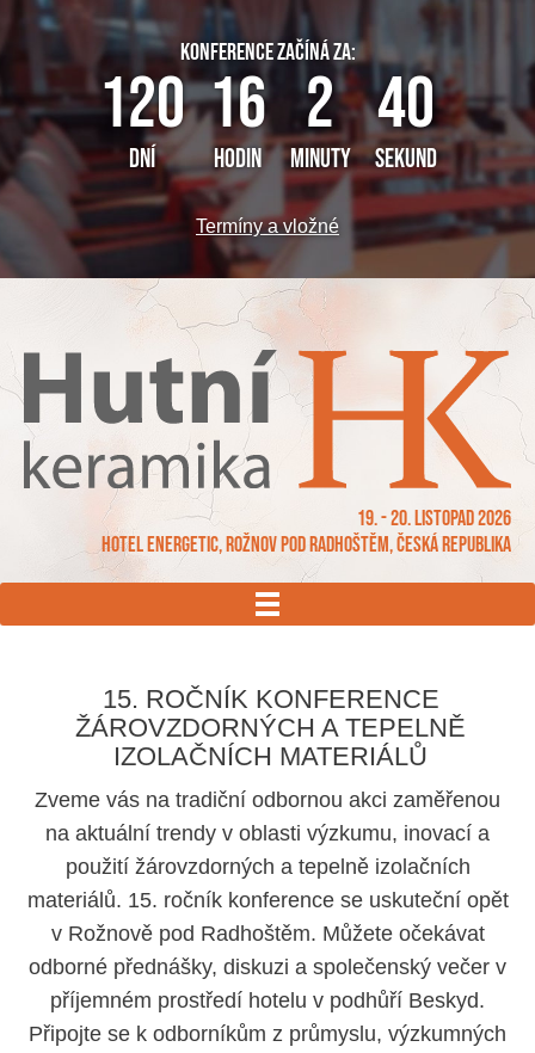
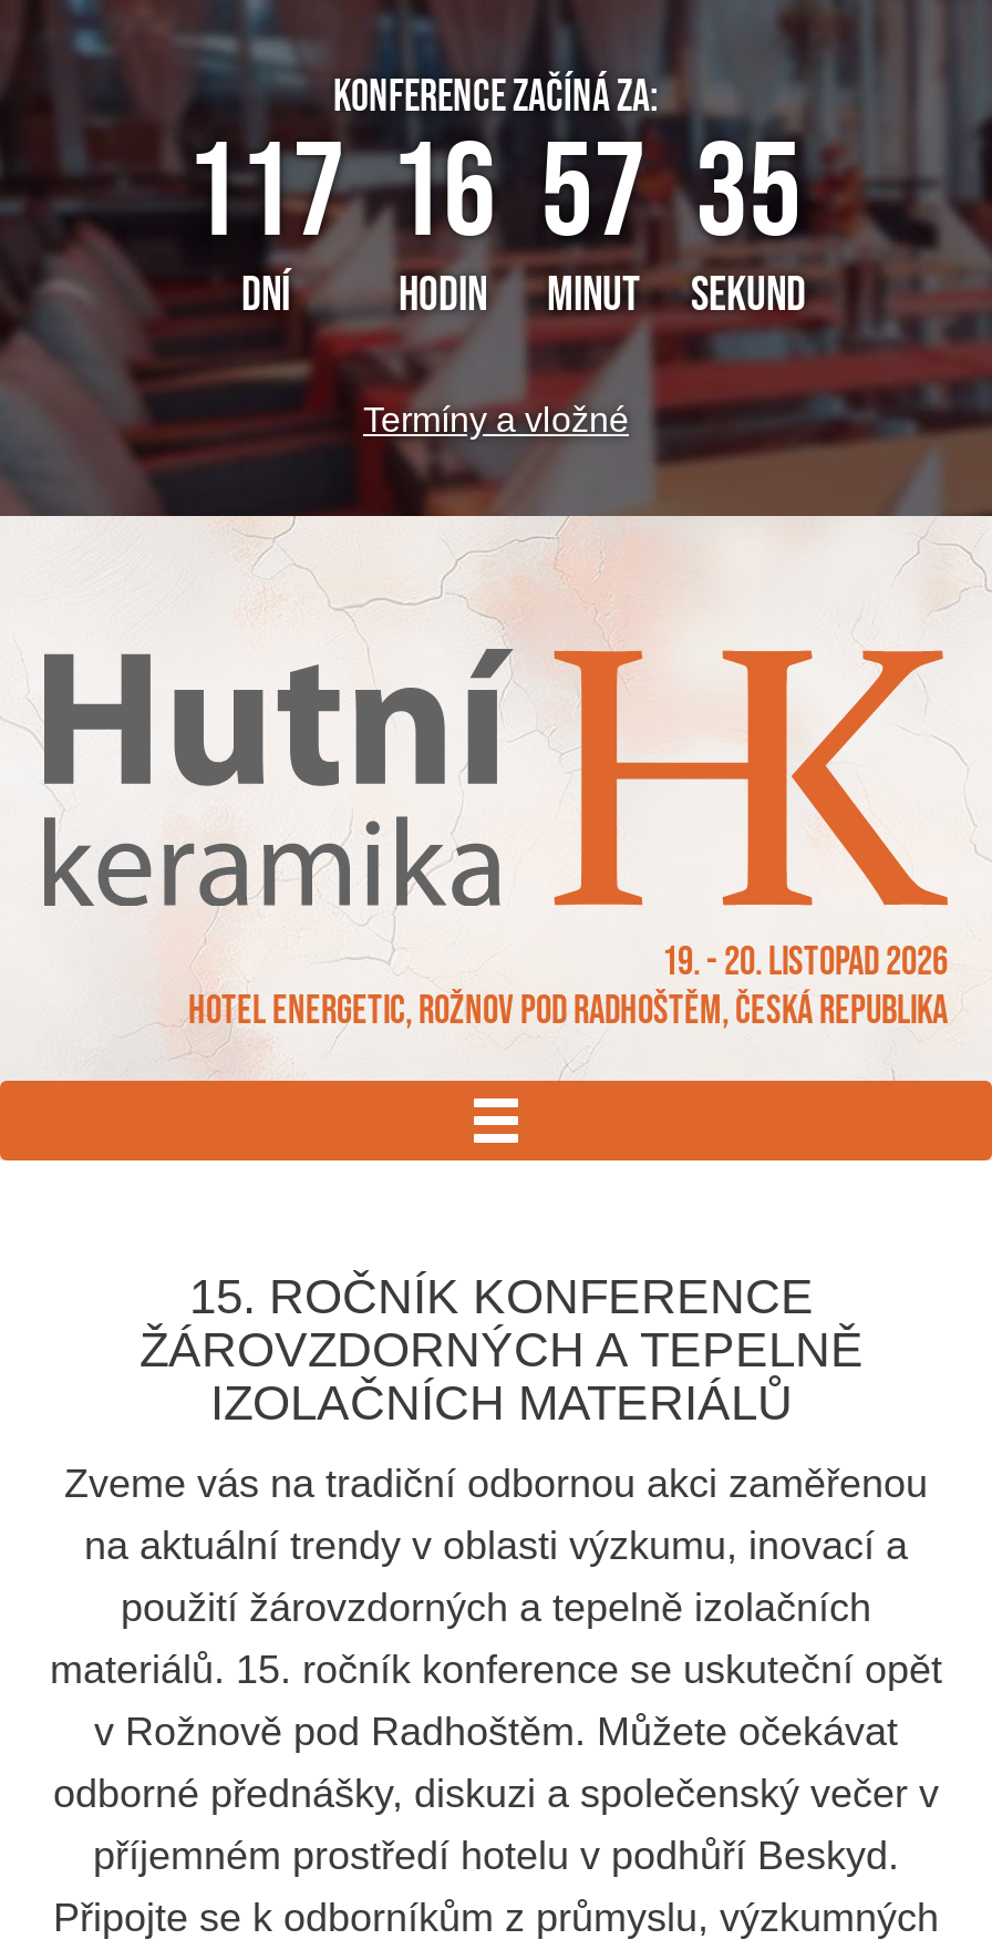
- 120
+ 117

- 2
- MINUTY
+ 57
+ MINUT

- 40
+ 35
